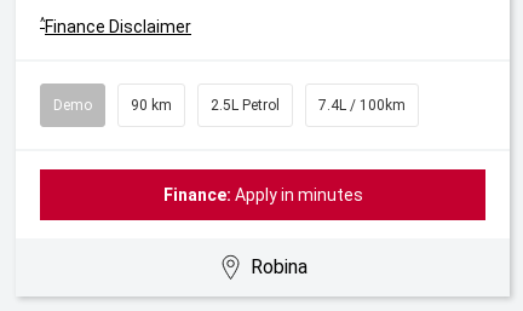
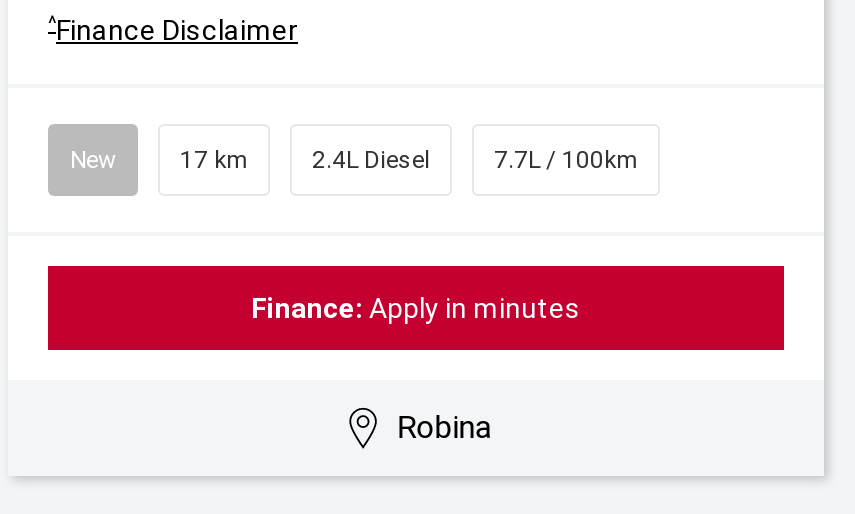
- Demo
- 90 km
- 2.5L Petrol
- 7.4L / 100km
+ New
+ 17 km
+ 2.4L Diesel
+ 7.7L / 100km
